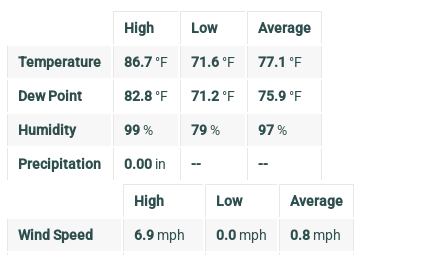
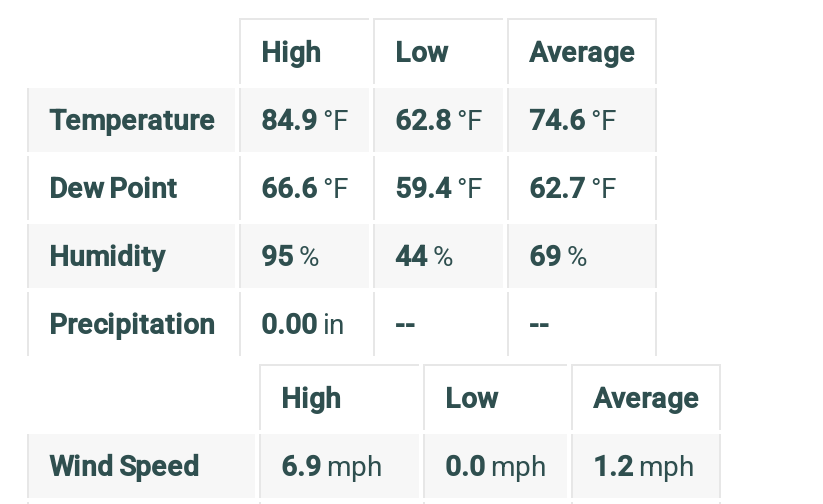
- 86.7 °F
+ 84.9 °F

- 71.6 °F
+ 62.8 °F

- 77.1 °F
+ 74.6 °F

- 82.8 °F
+ 66.6 °F

- 71.2 °F
+ 59.4 °F

- 75.9 °F
+ 62.7 °F

- 99 %
+ 95 %

- 79 %
+ 44 %

- 97 %
+ 69 %

- 6.9 mph 0.0 mph 0.8 mph
+ 6.9 mph 0.0 mph 1.2 mph
